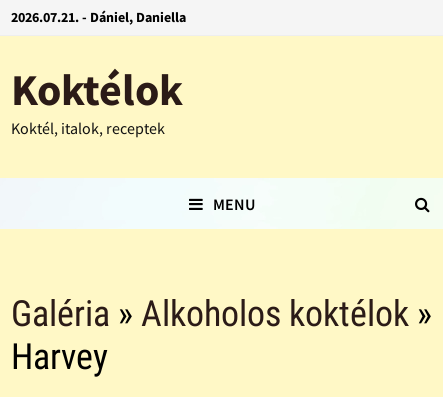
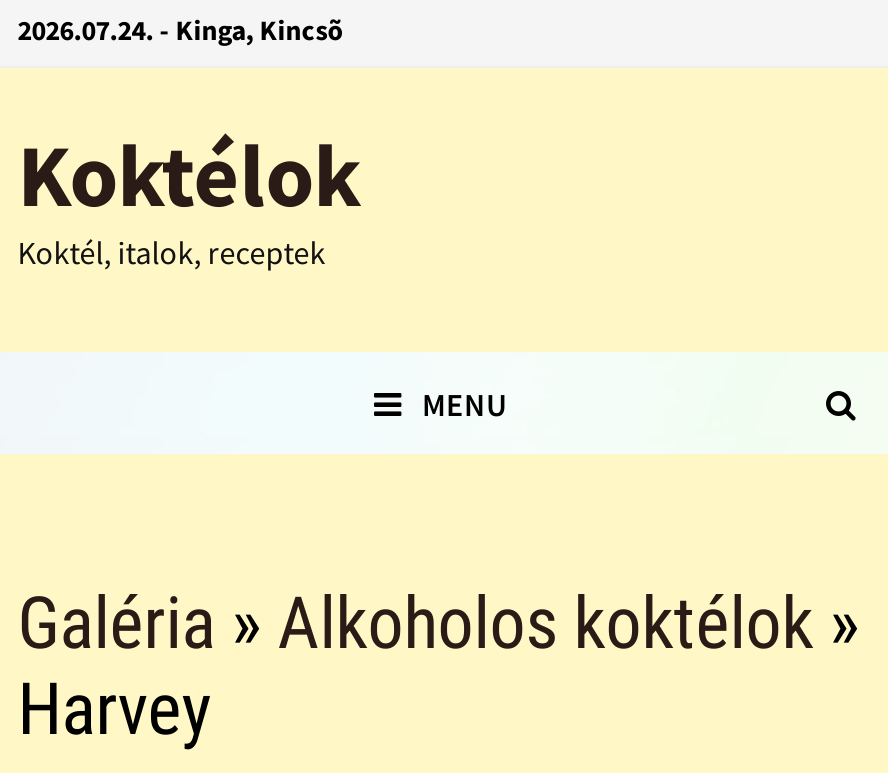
- 2026.07.21. - Dániel, Daniella
+ 2026.07.24. - Kinga, Kincsõ
